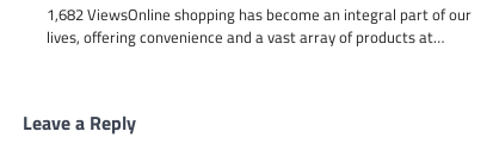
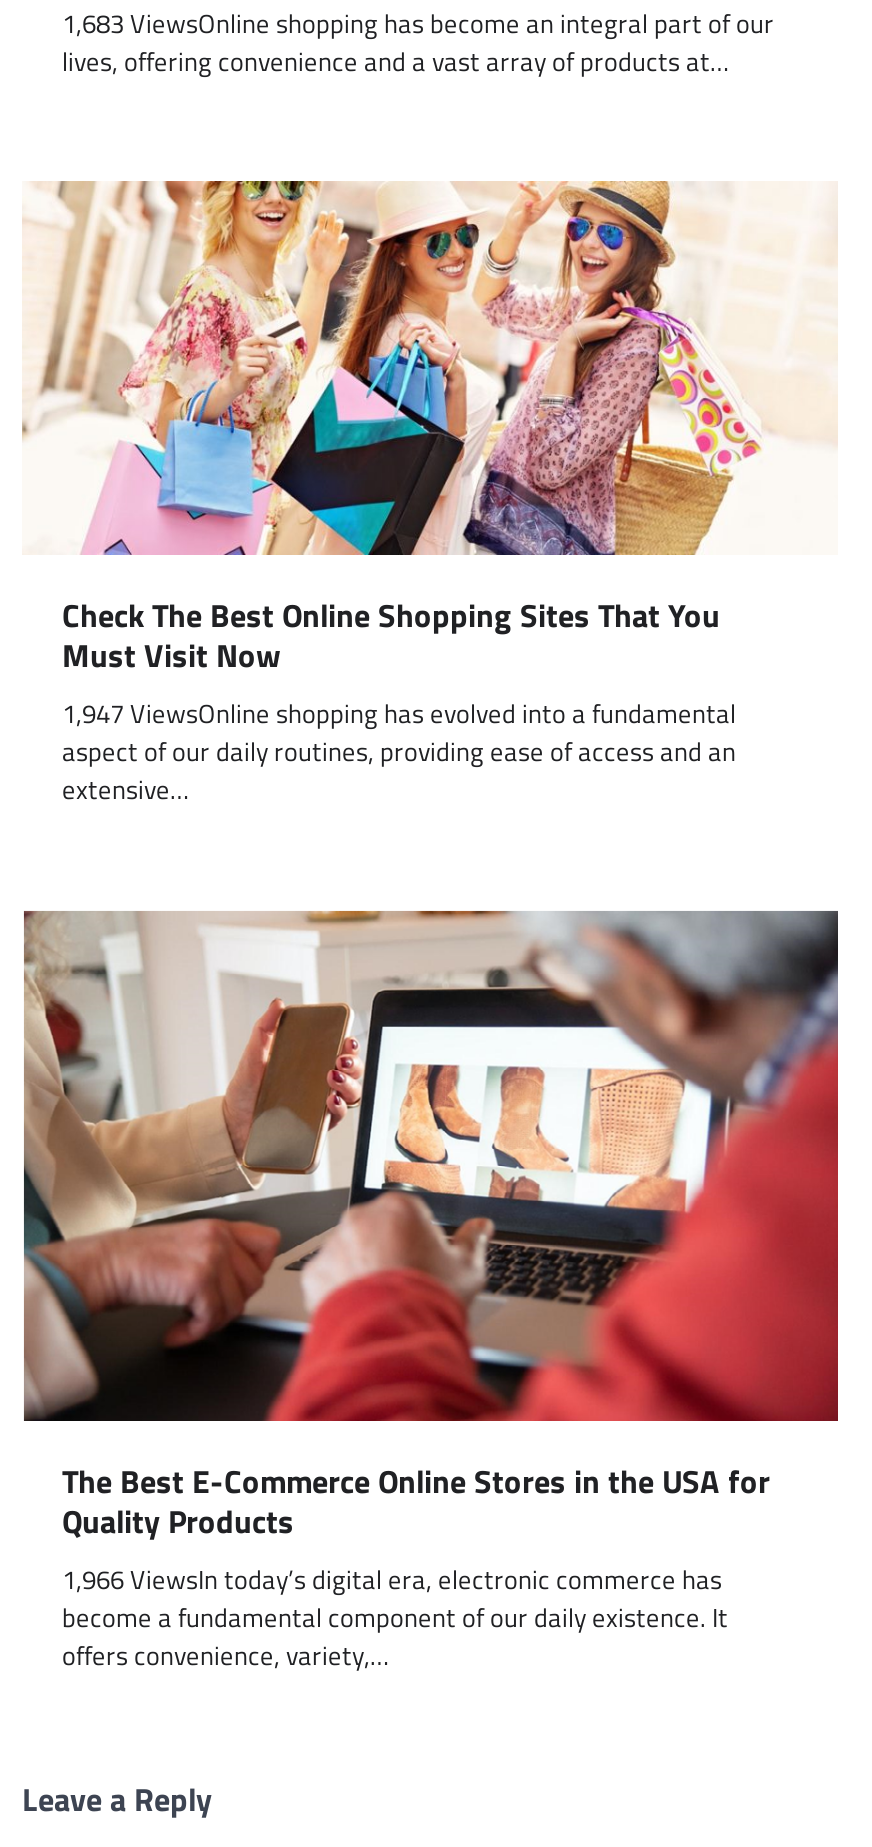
- 1,682 ViewsOnline shopping has become an integral part of our
+ 1,683 ViewsOnline shopping has become an integral part of our

+ [image]
+ Check The Best Online Shopping Sites That You
+ Must Visit Now
+ 1,947 ViewsOnline shopping has evolved into a fundamental
+ aspect of our daily routines, providing ease of access and an
+ extensive…

+ [image]
+ The Best E-Commerce Online Stores in the USA for
+ Quality Products
+ 1,966 ViewsIn today’s digital era, electronic commerce has
+ become a fundamental component of our daily existence. It
+ offers convenience, variety,…
